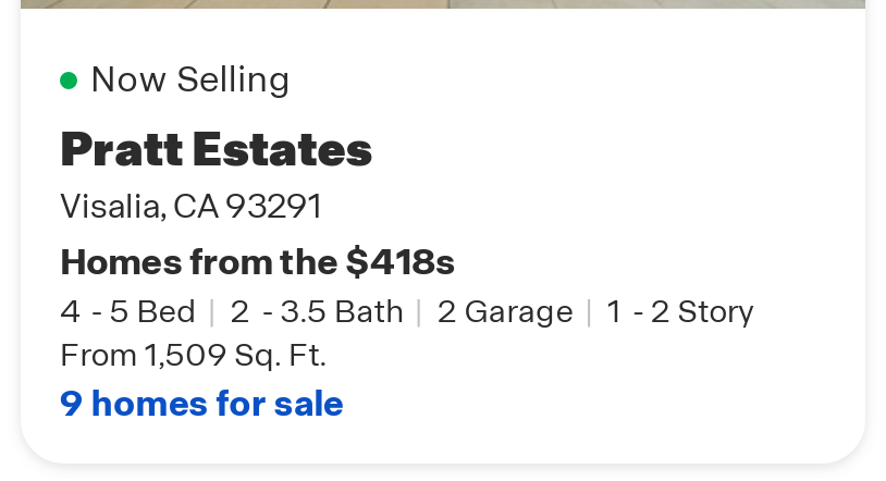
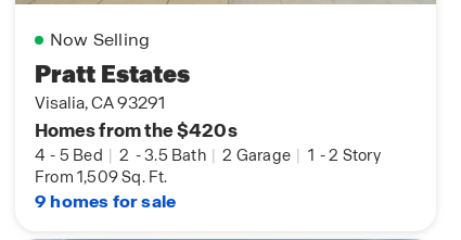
- Homes from the $418s
+ Homes from the $420s
